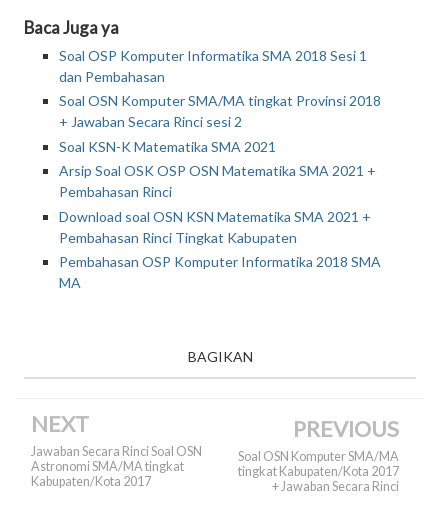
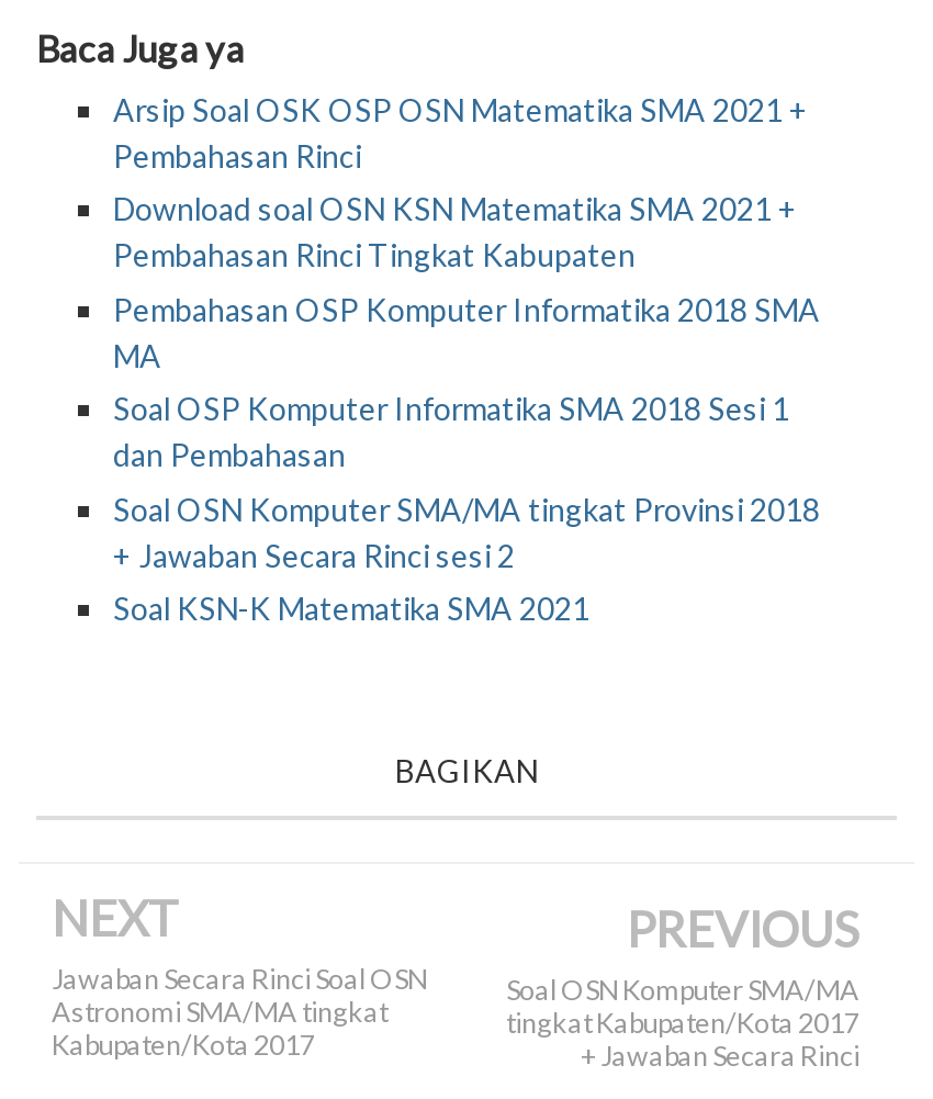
moved down: Soal OSP Komputer Informatika SMA 2018 Sesi 1 | dan Pembahasan | Soal OSN Komputer SMA/MA tingkat Provinsi 2018 | + Jawaban Secara Rinci sesi 2 | Soal KSN-K Matematika SMA 2021

moved up: Arsip Soal OSK OSP OSN Matematika SMA 2021 + | Pembahasan Rinci | Download soal OSN KSN Matematika SMA 2021 + | Pembahasan Rinci Tingkat Kabupaten | Pembahasan OSP Komputer Informatika 2018 SMA | MA
